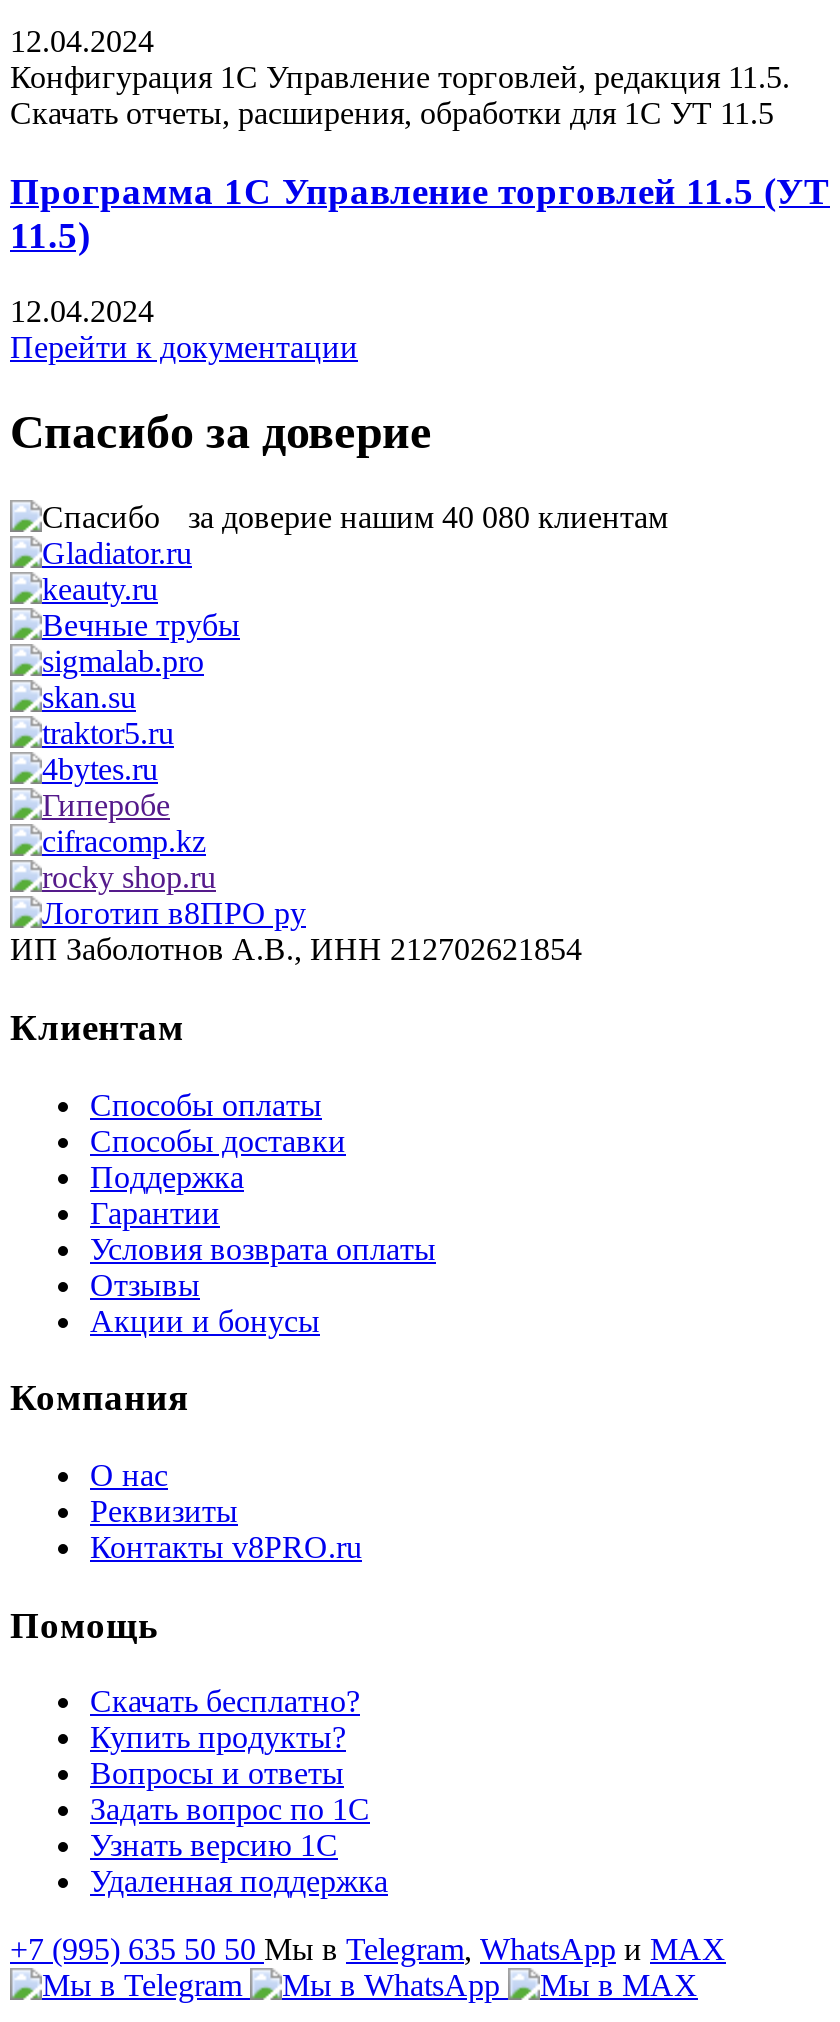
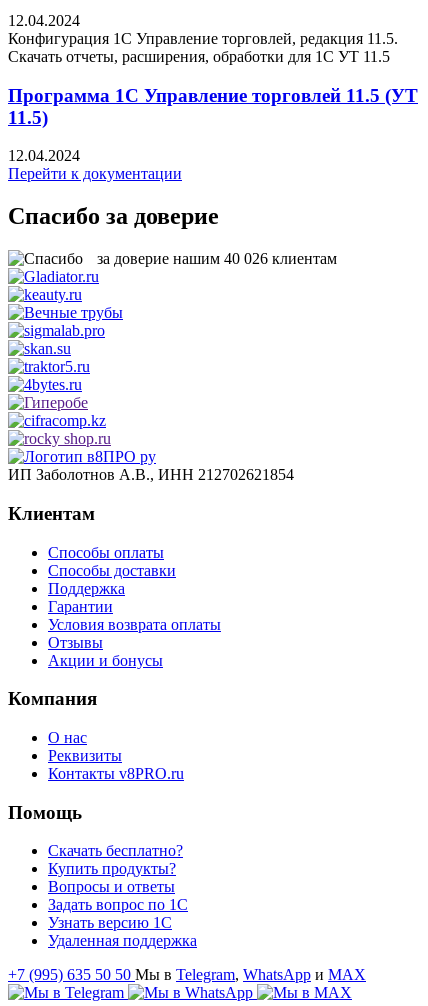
- за доверие нашим 40 080 клиентам
+ за доверие нашим 40 026 клиентам
